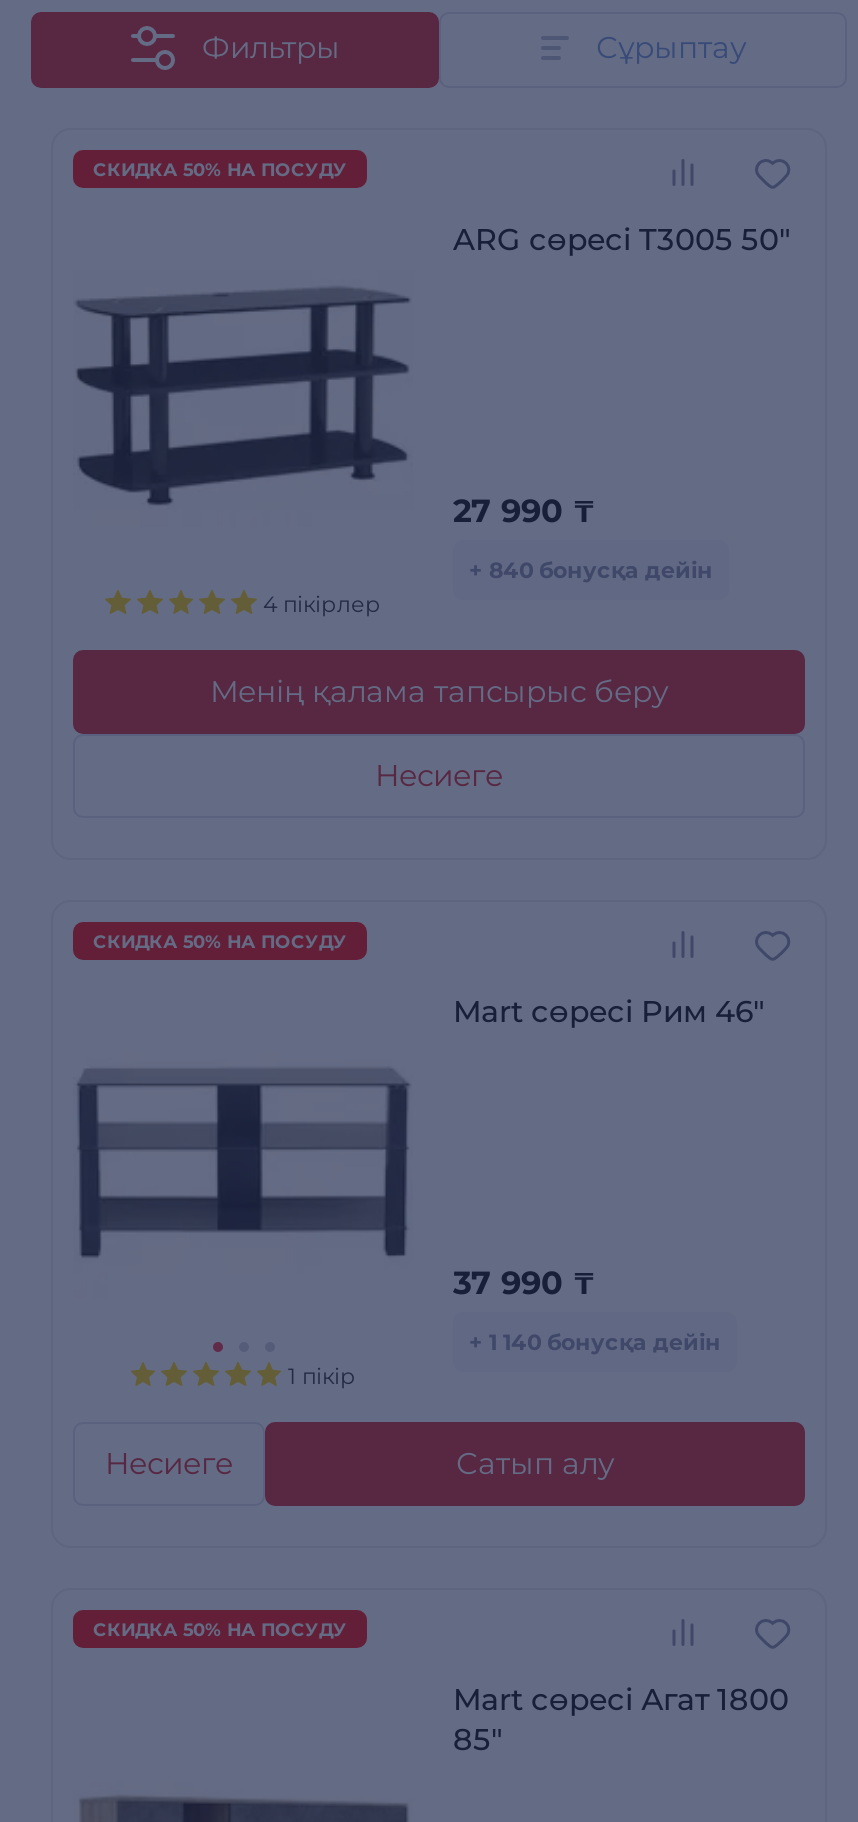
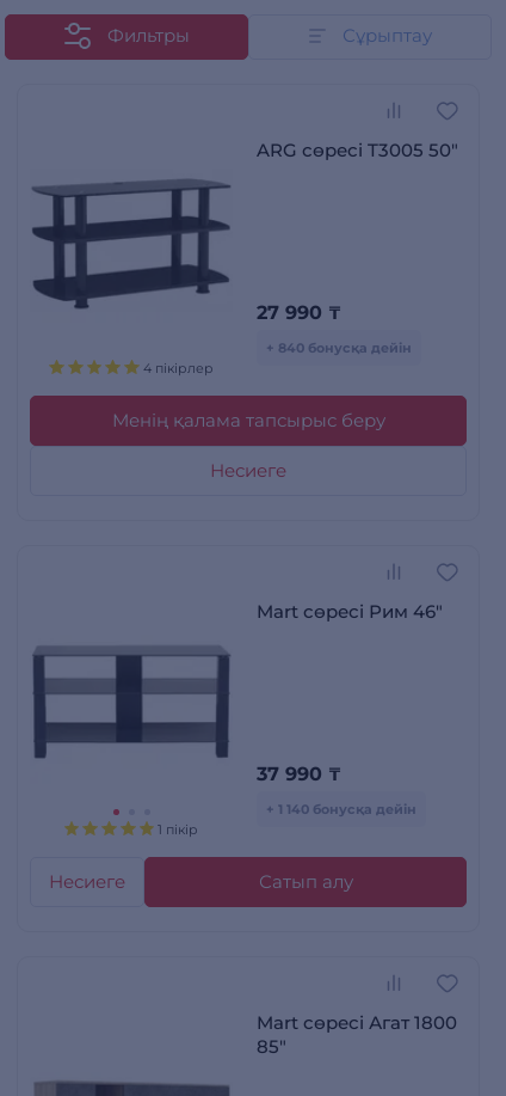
- СКИДКА 50% НА ПОСУДУ

- СКИДКА 50% НА ПОСУДУ

- СКИДКА 50% НА ПОСУДУ
